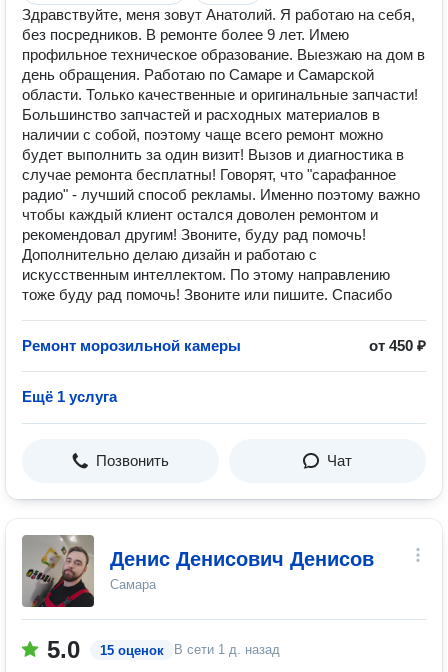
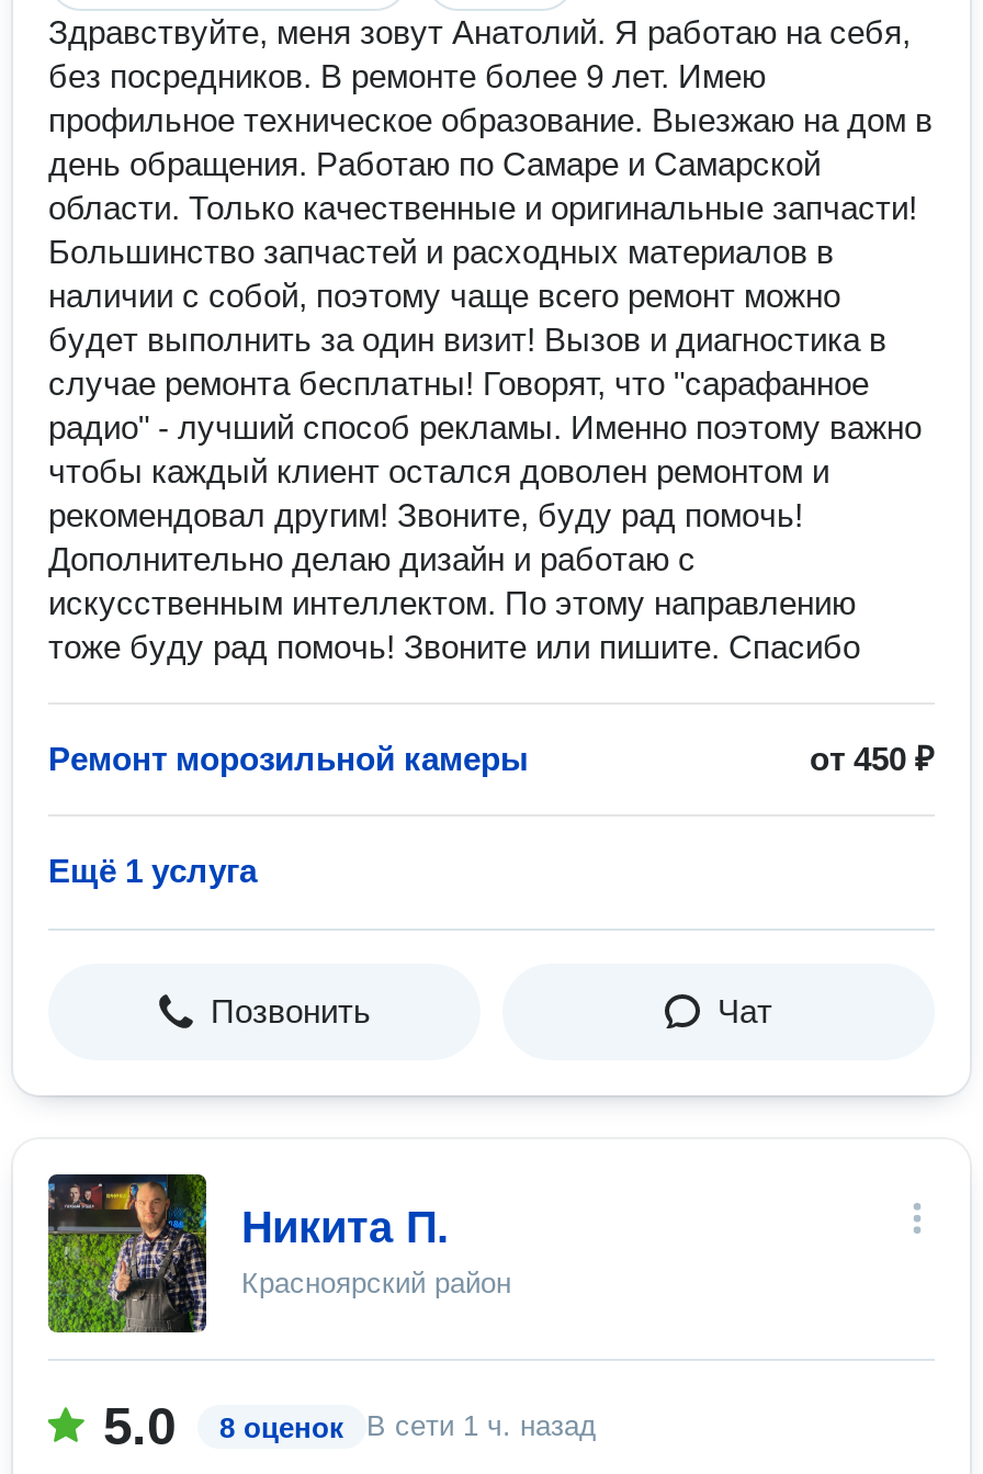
- [image]
- Денис Денисович Денисов
- Самара
+ [image]
+ Никита П.
+ Красноярский район

- 15 оценок
+ 8 оценок

- В сети 1 д. назад
+ В сети 1 ч. назад
